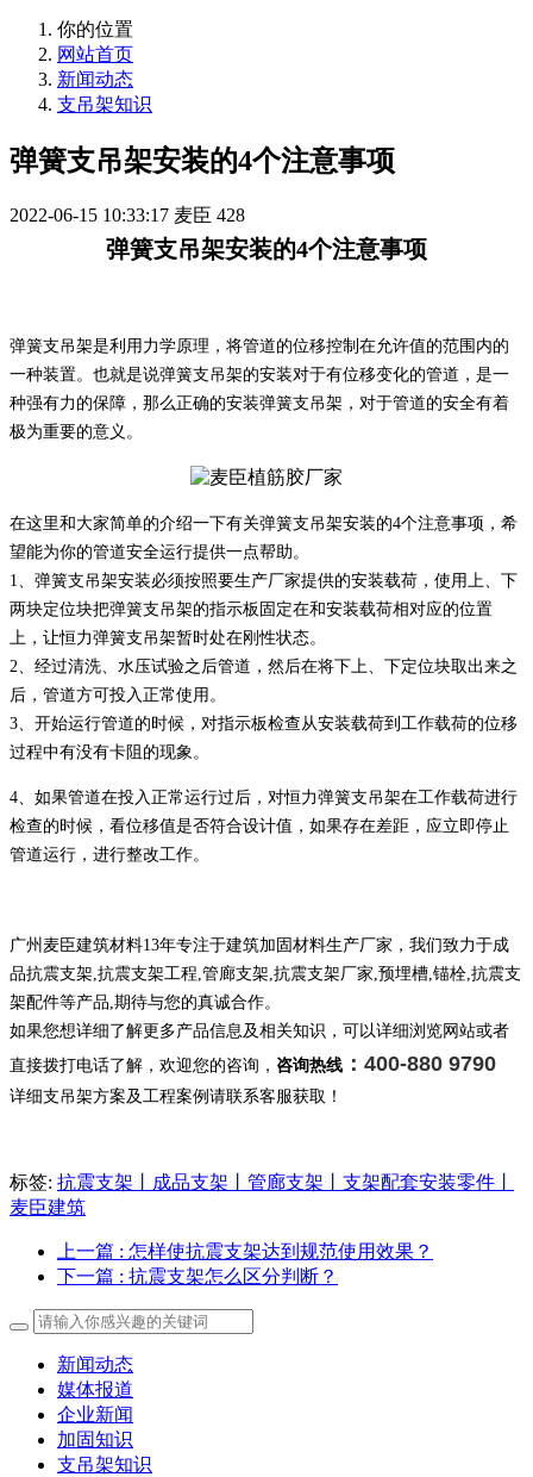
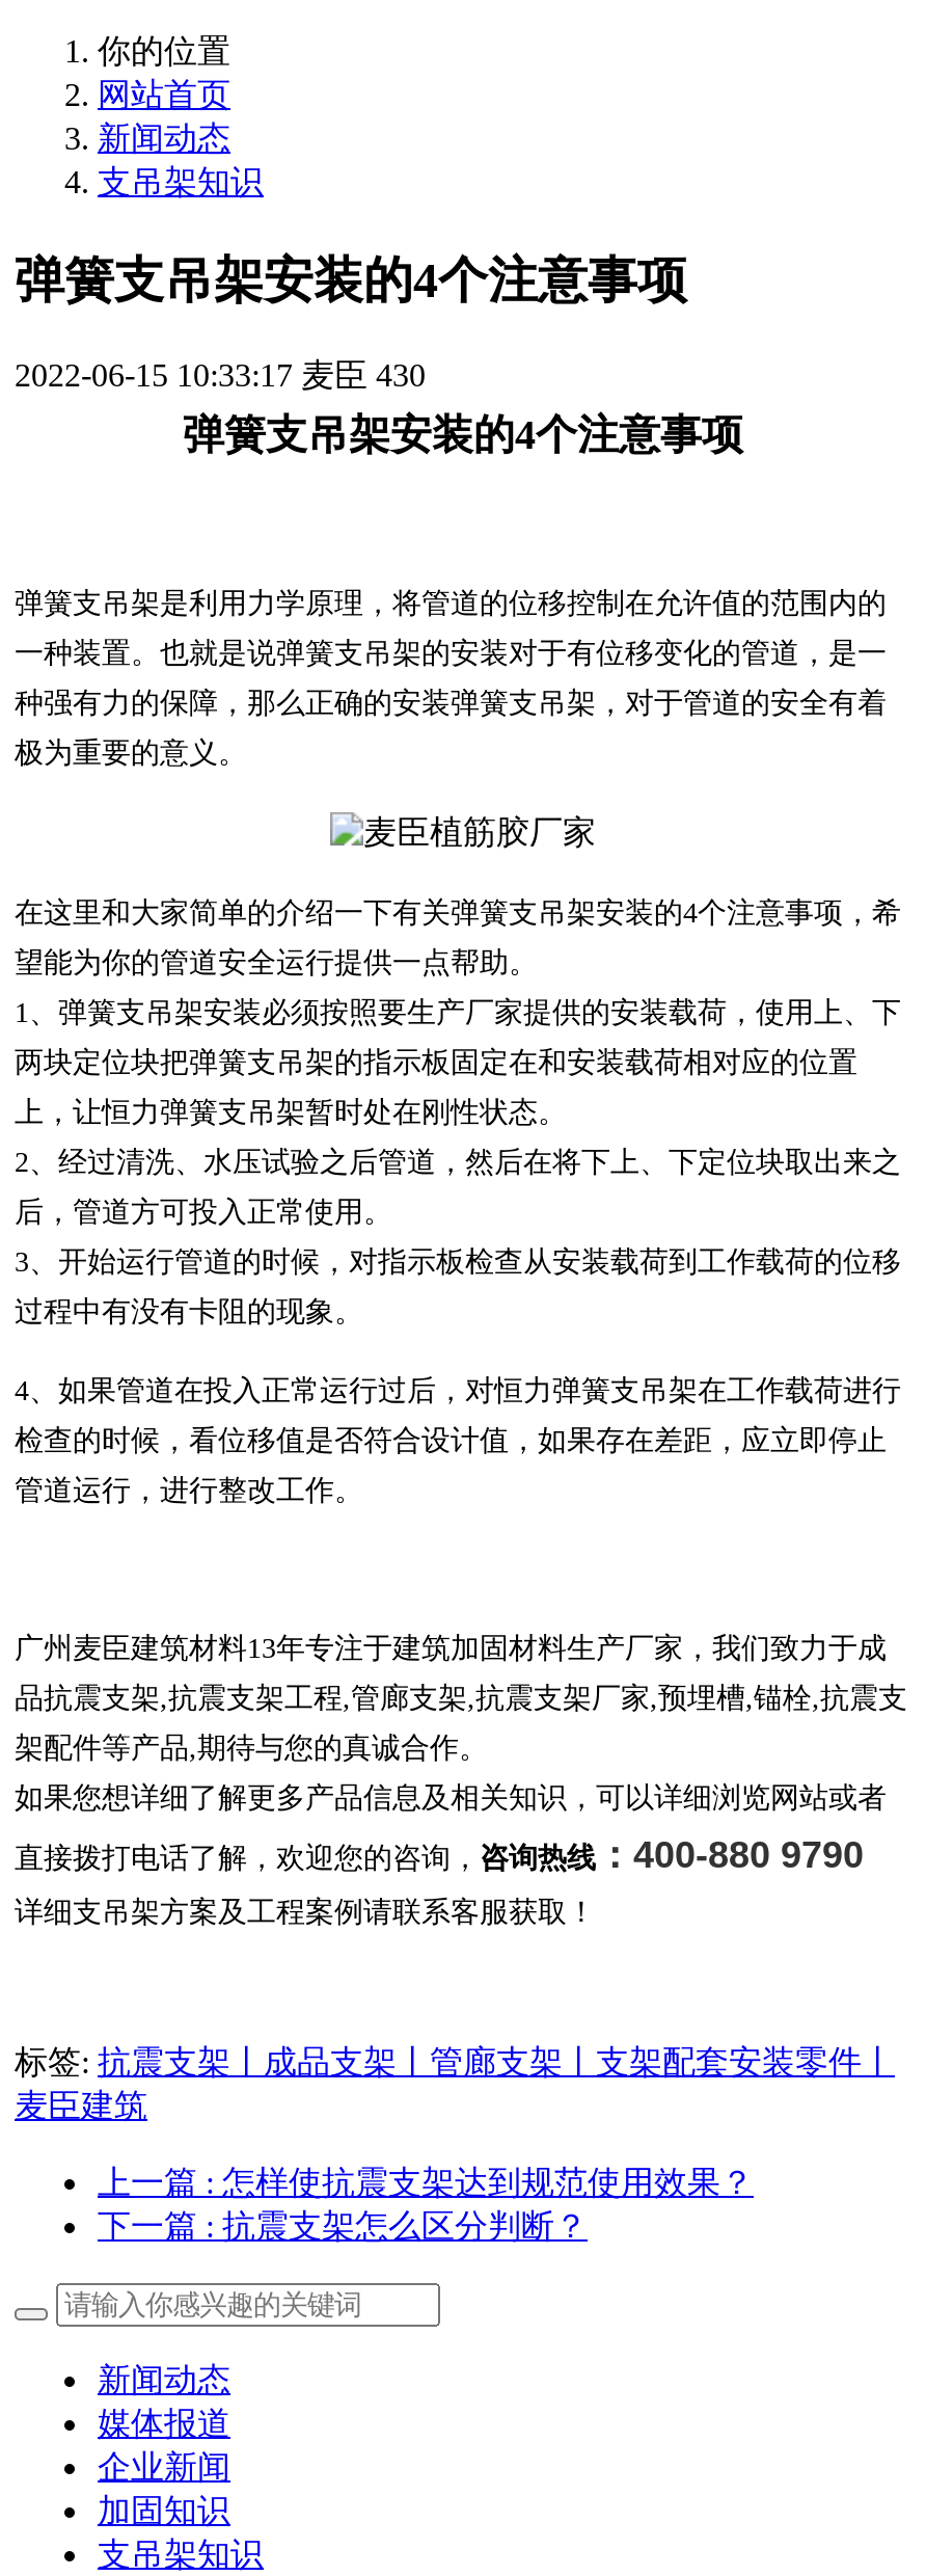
- 2022-06-15 10:33:17 麦臣 428
+ 2022-06-15 10:33:17 麦臣 430
